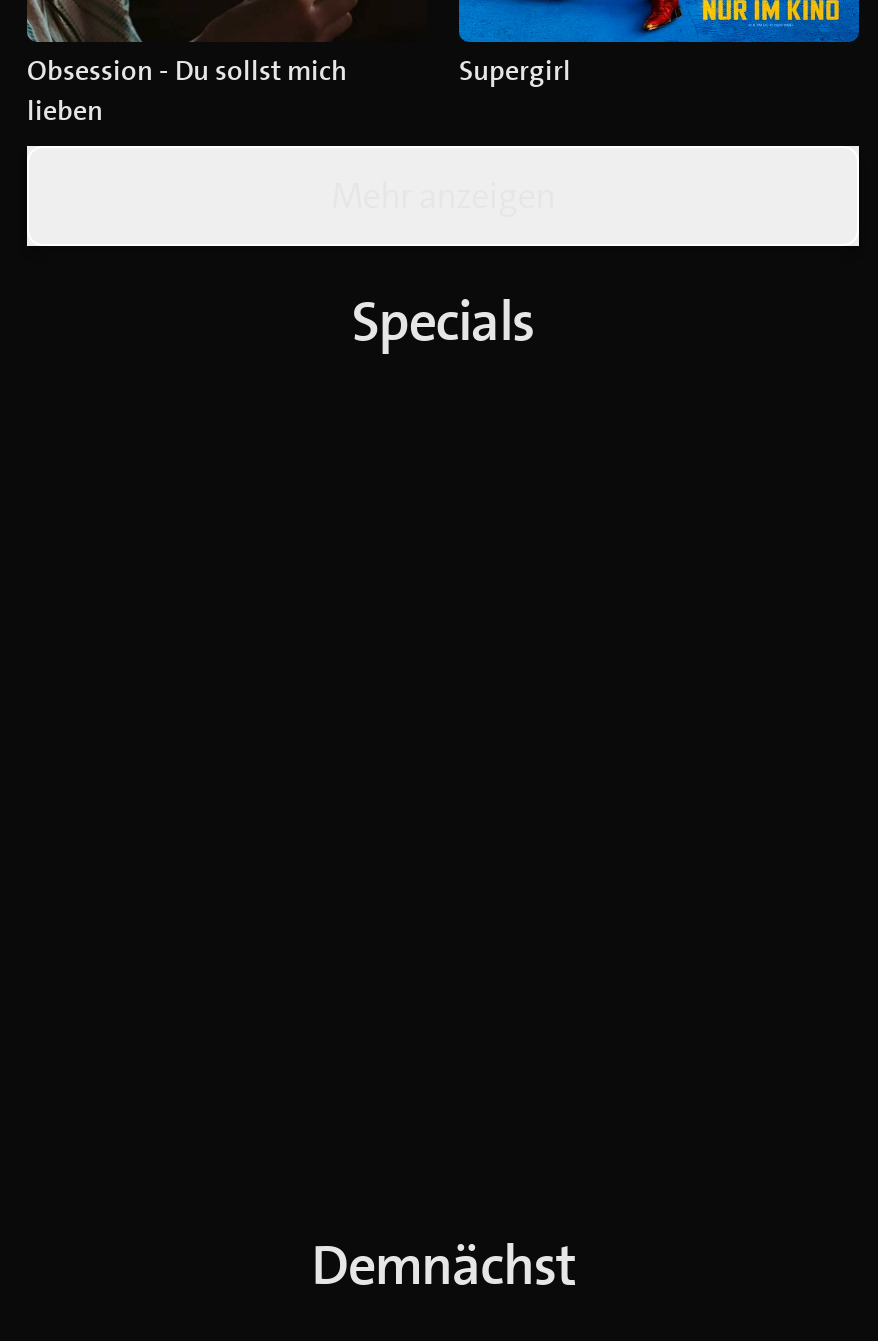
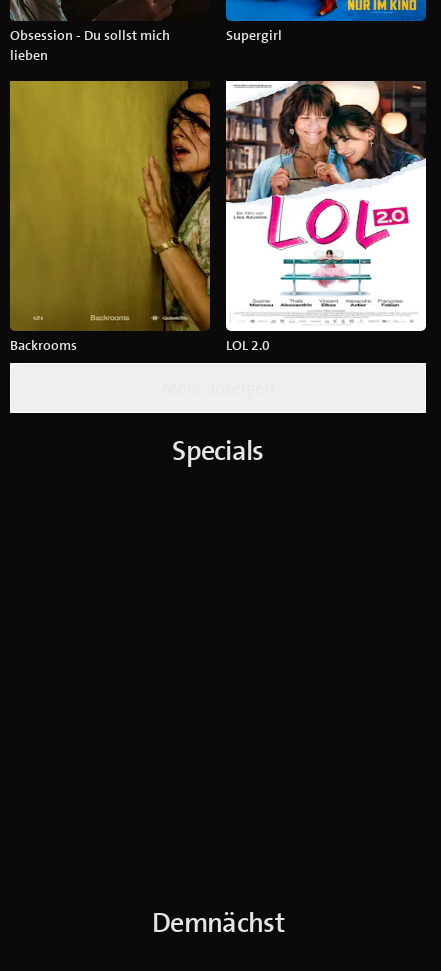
+ [image]
+ Backrooms
+ LOL 2.0

+ [image]
